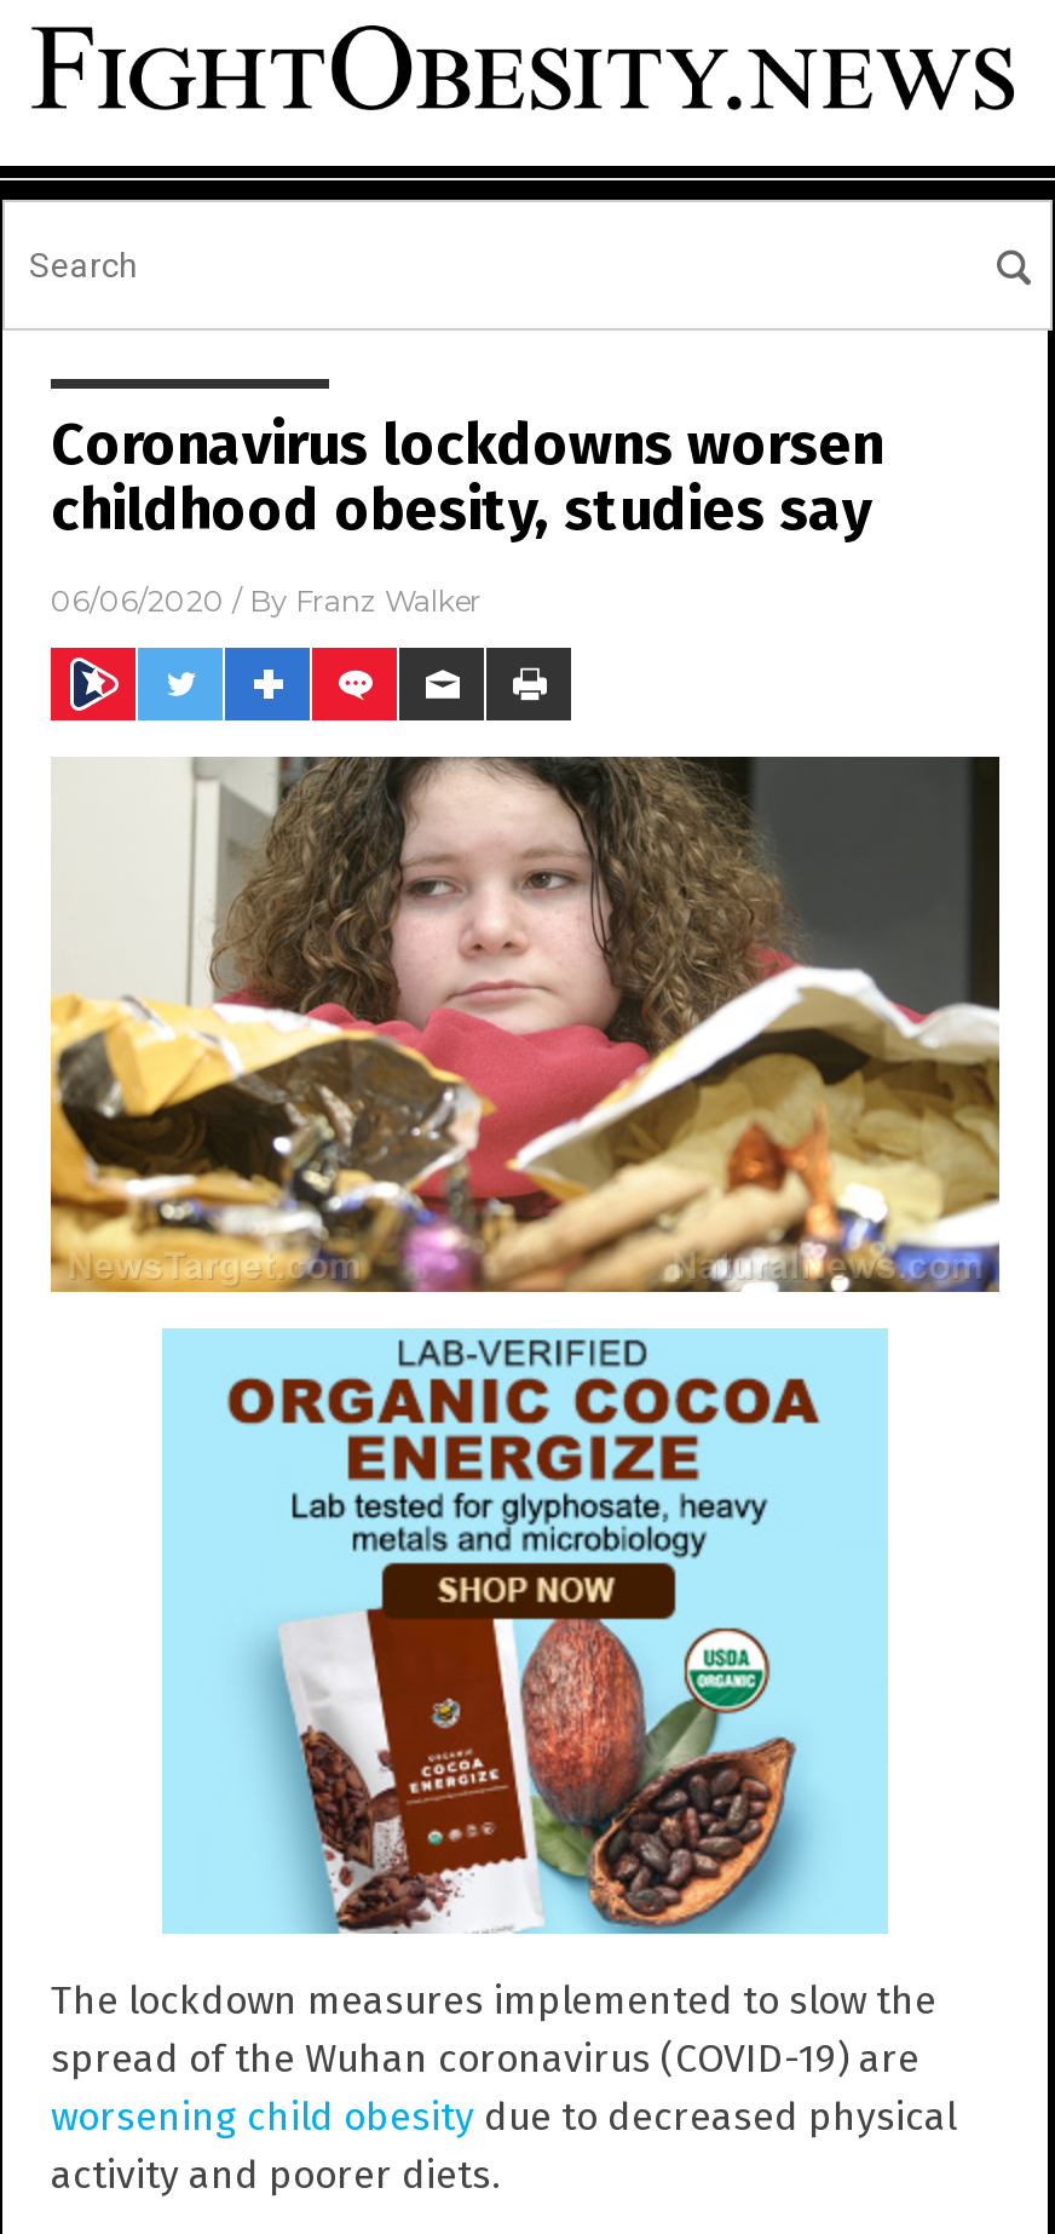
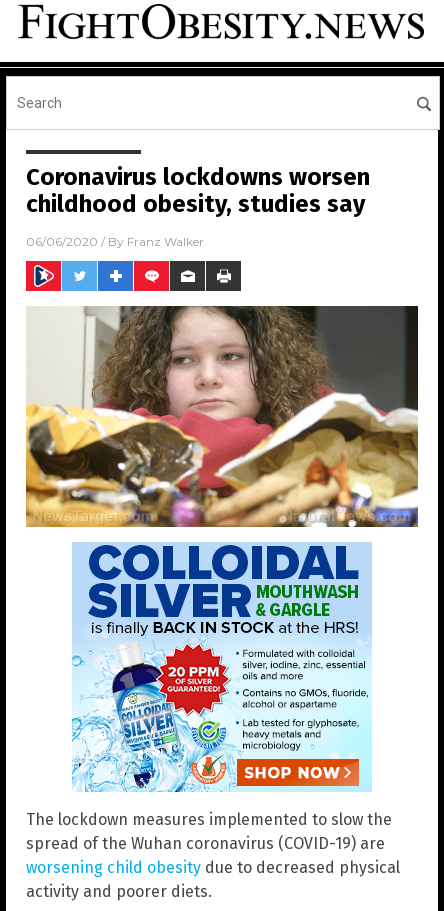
- [image]
+ [image]
